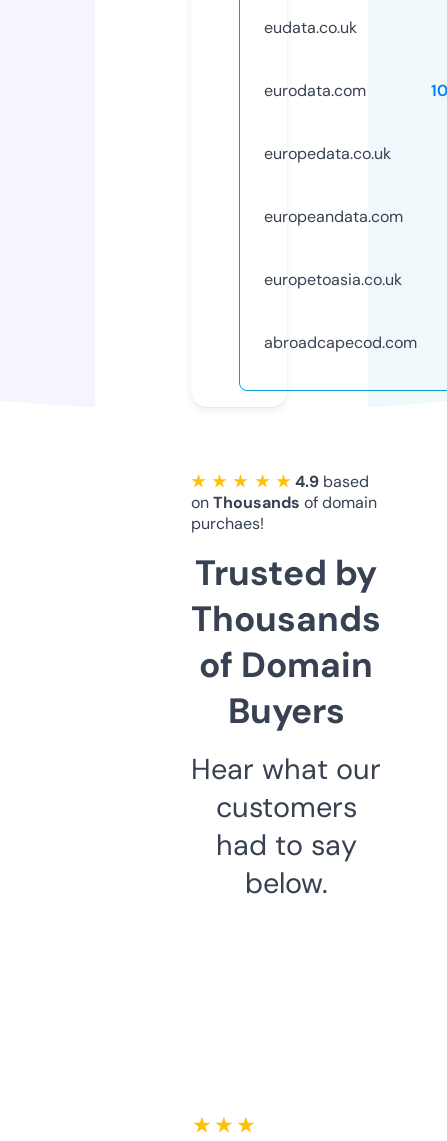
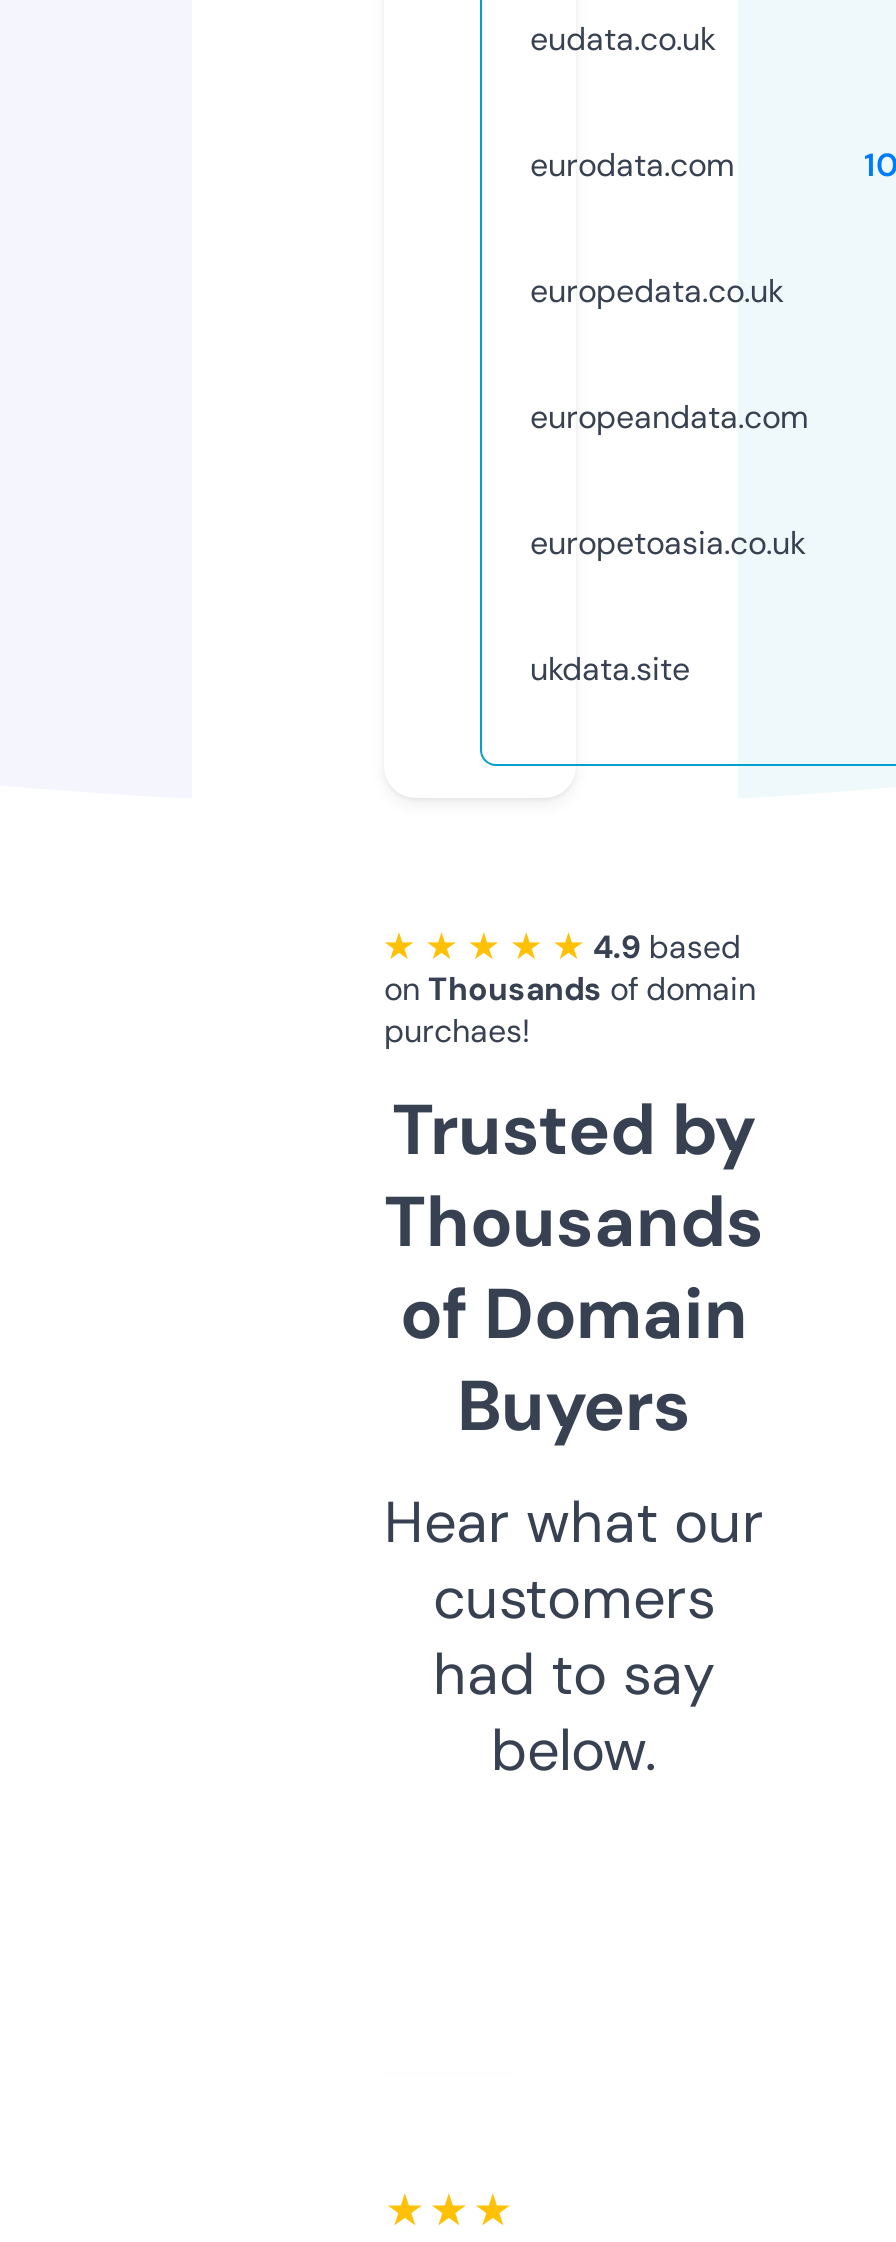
- abroadcapecod.com
+ ukdata.site
